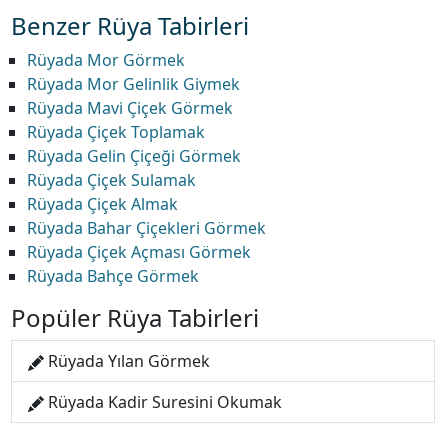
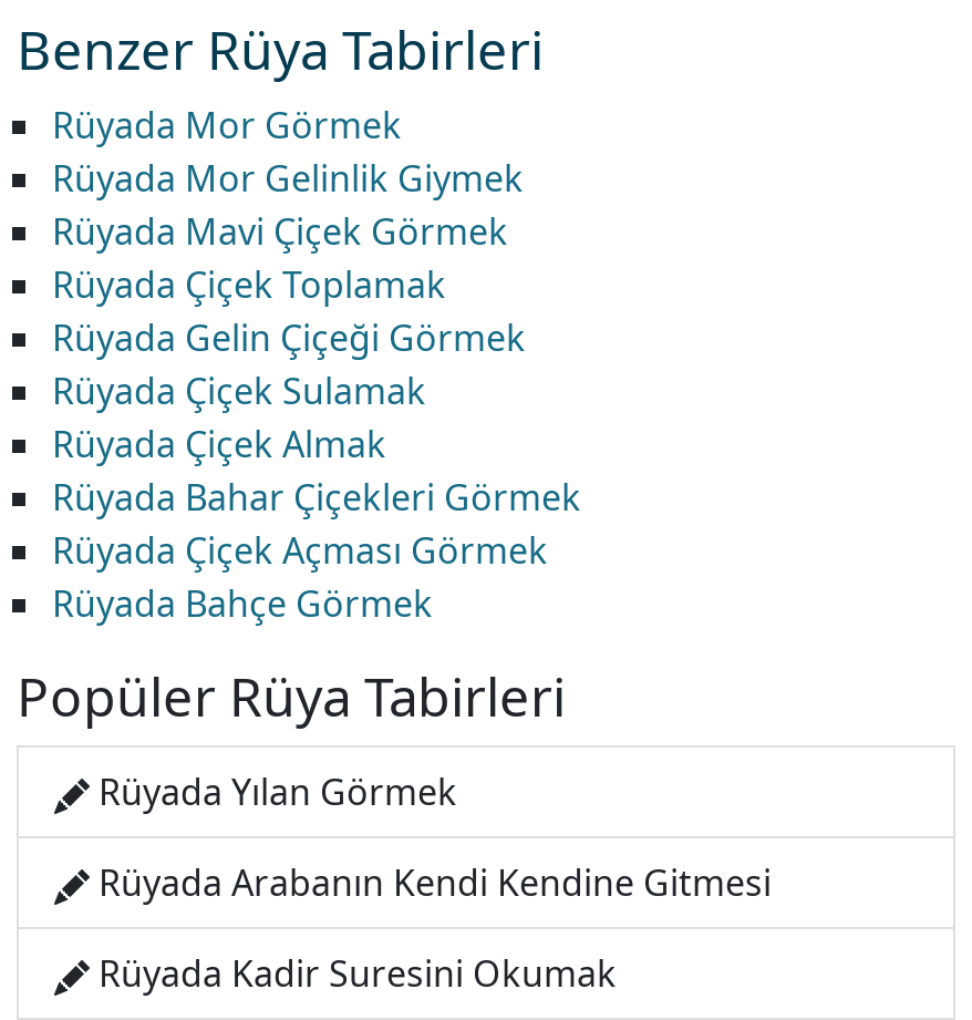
+ Rüyada Arabanın Kendi Kendine Gitmesi
